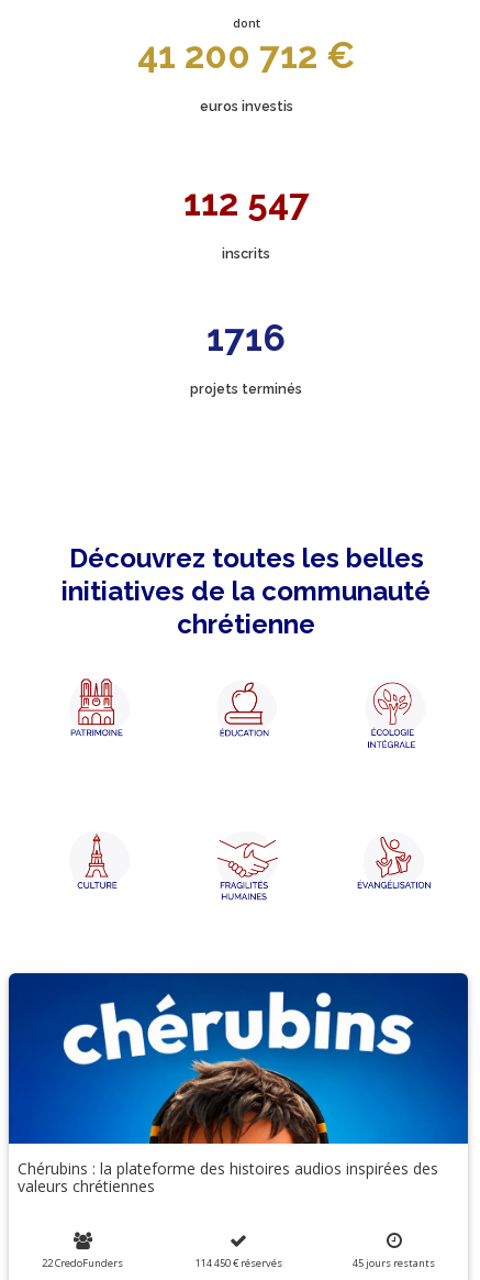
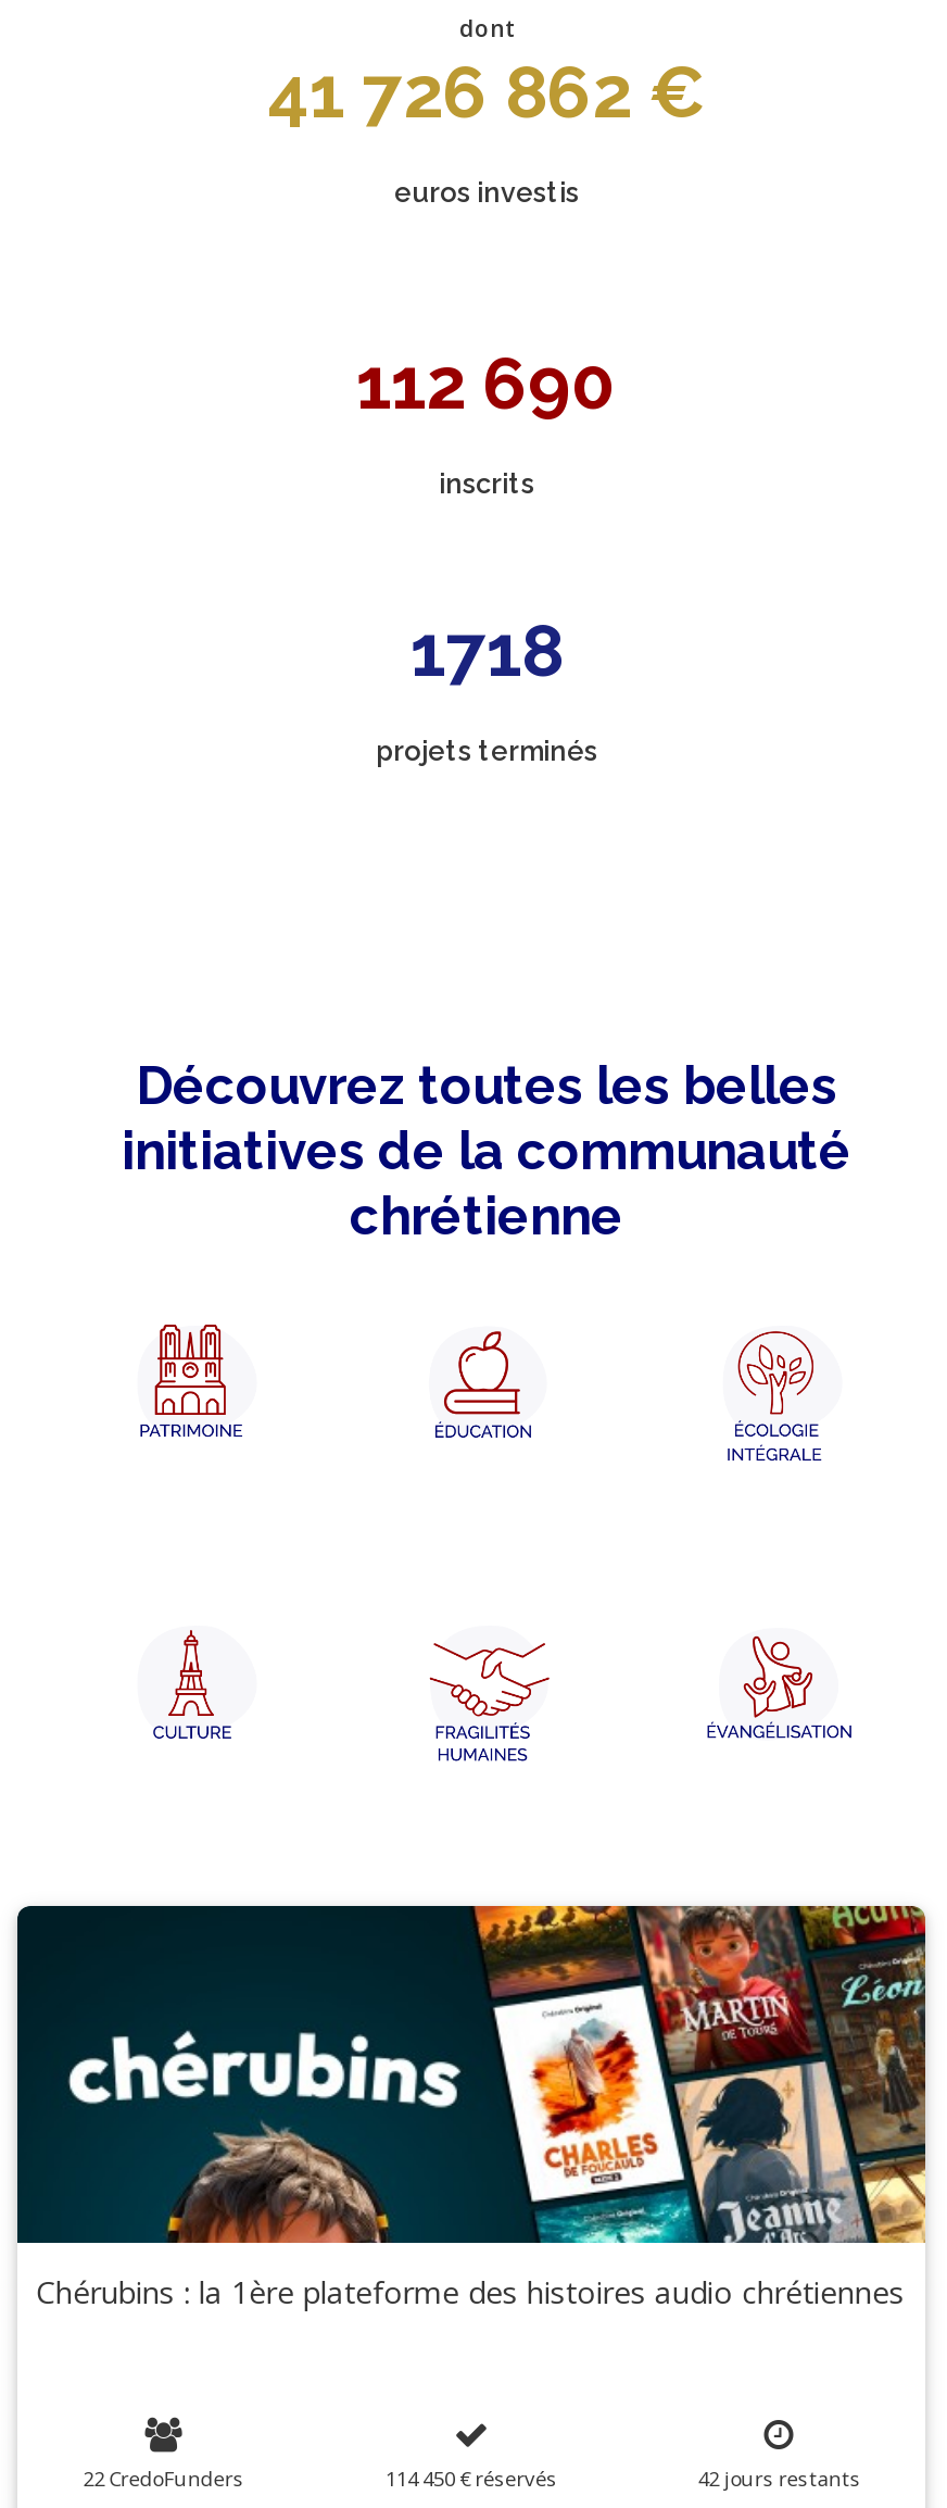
- 41 200 712 €
+ 41 726 862 €

- 112 547
+ 112 690

- 1716
+ 1718

- [image]
- Chérubins : la plateforme des histoires audios inspirées des
- valeurs chrétiennes
+ [image]
+ Chérubins : la 1ère plateforme des histoires audio chrétiennes

- 45 jours restants
+ 42 jours restants
